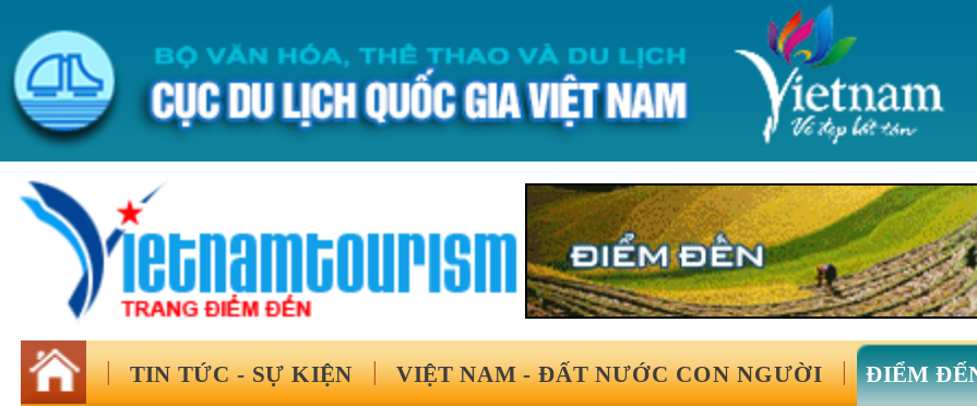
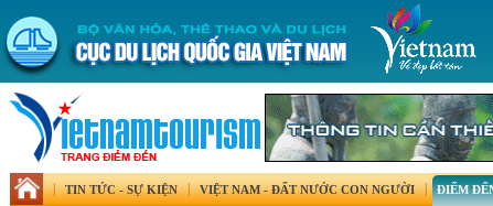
- [image]
+ [image]
